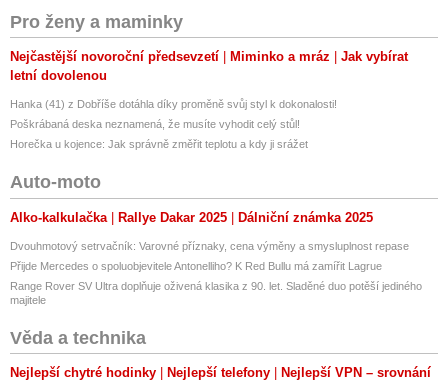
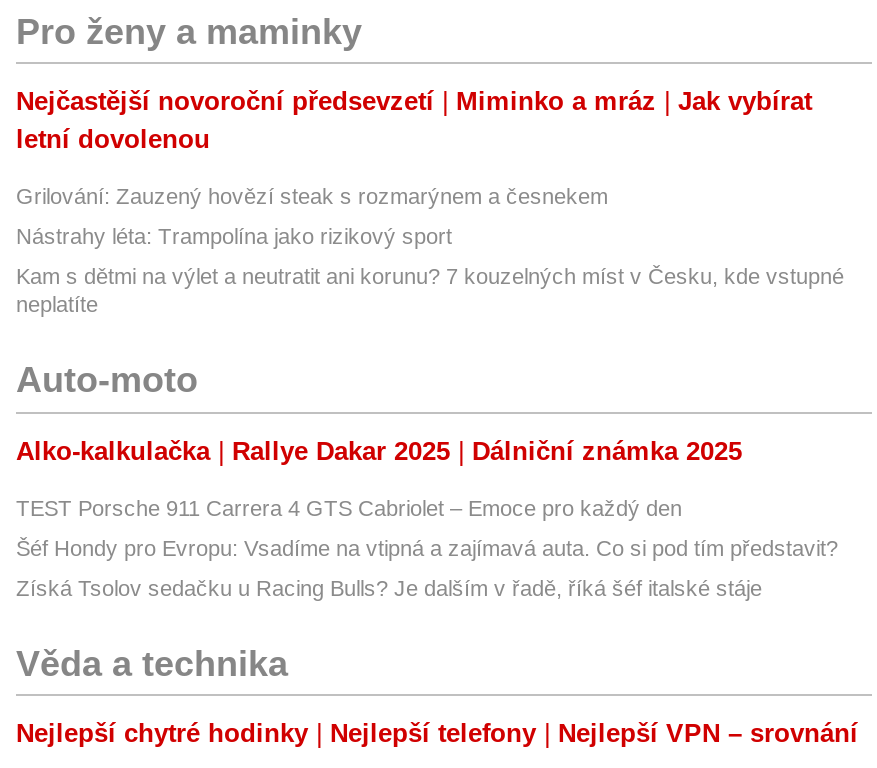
- Hanka (41) z Dobříše dotáhla díky proměně svůj styl k dokonalosti!
+ Grilování: Zauzený hovězí steak s rozmarýnem a česnekem

- Poškrábaná deska neznamená, že musíte vyhodit celý stůl!
+ Nástrahy léta: Trampolína jako rizikový sport

- Horečka u kojence: Jak správně změřit teplotu a kdy ji srážet
+ Kam s dětmi na výlet a neutratit ani korunu? 7 kouzelných míst v Česku, kde vstupné
+ neplatíte

- Dvouhmotový setrvačník: Varovné příznaky, cena výměny a smysluplnost repase
+ TEST Porsche 911 Carrera 4 GTS Cabriolet – Emoce pro každý den

- Přijde Mercedes o spoluobjevitele Antonelliho? K Red Bullu má zamířit Lagrue
+ Šéf Hondy pro Evropu: Vsadíme na vtipná a zajímavá auta. Co si pod tím představit?

- Range Rover SV Ultra doplňuje oživená klasika z 90. let. Sladěné duo potěší jediného
- majitele
+ Získá Tsolov sedačku u Racing Bulls? Je dalším v řadě, říká šéf italské stáje
